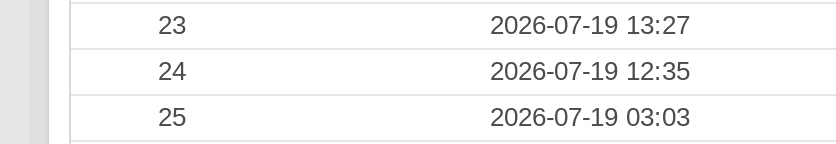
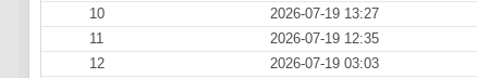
- 23
+ 10

- 24
+ 11

- 25
+ 12
